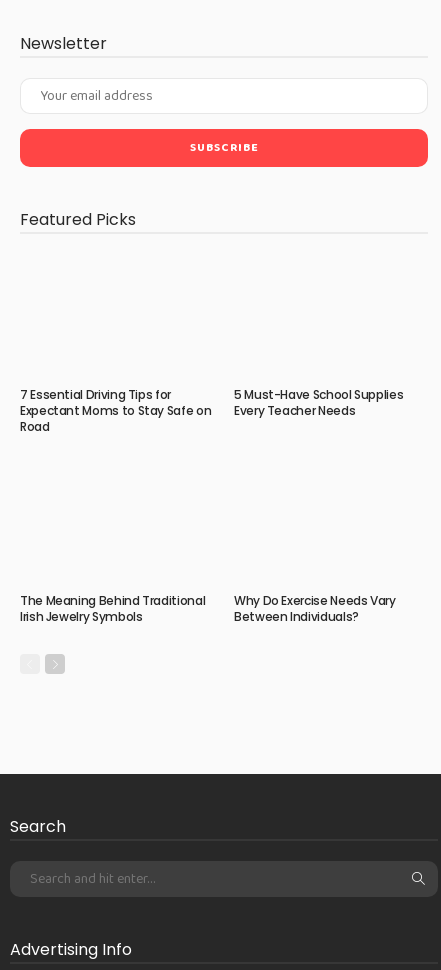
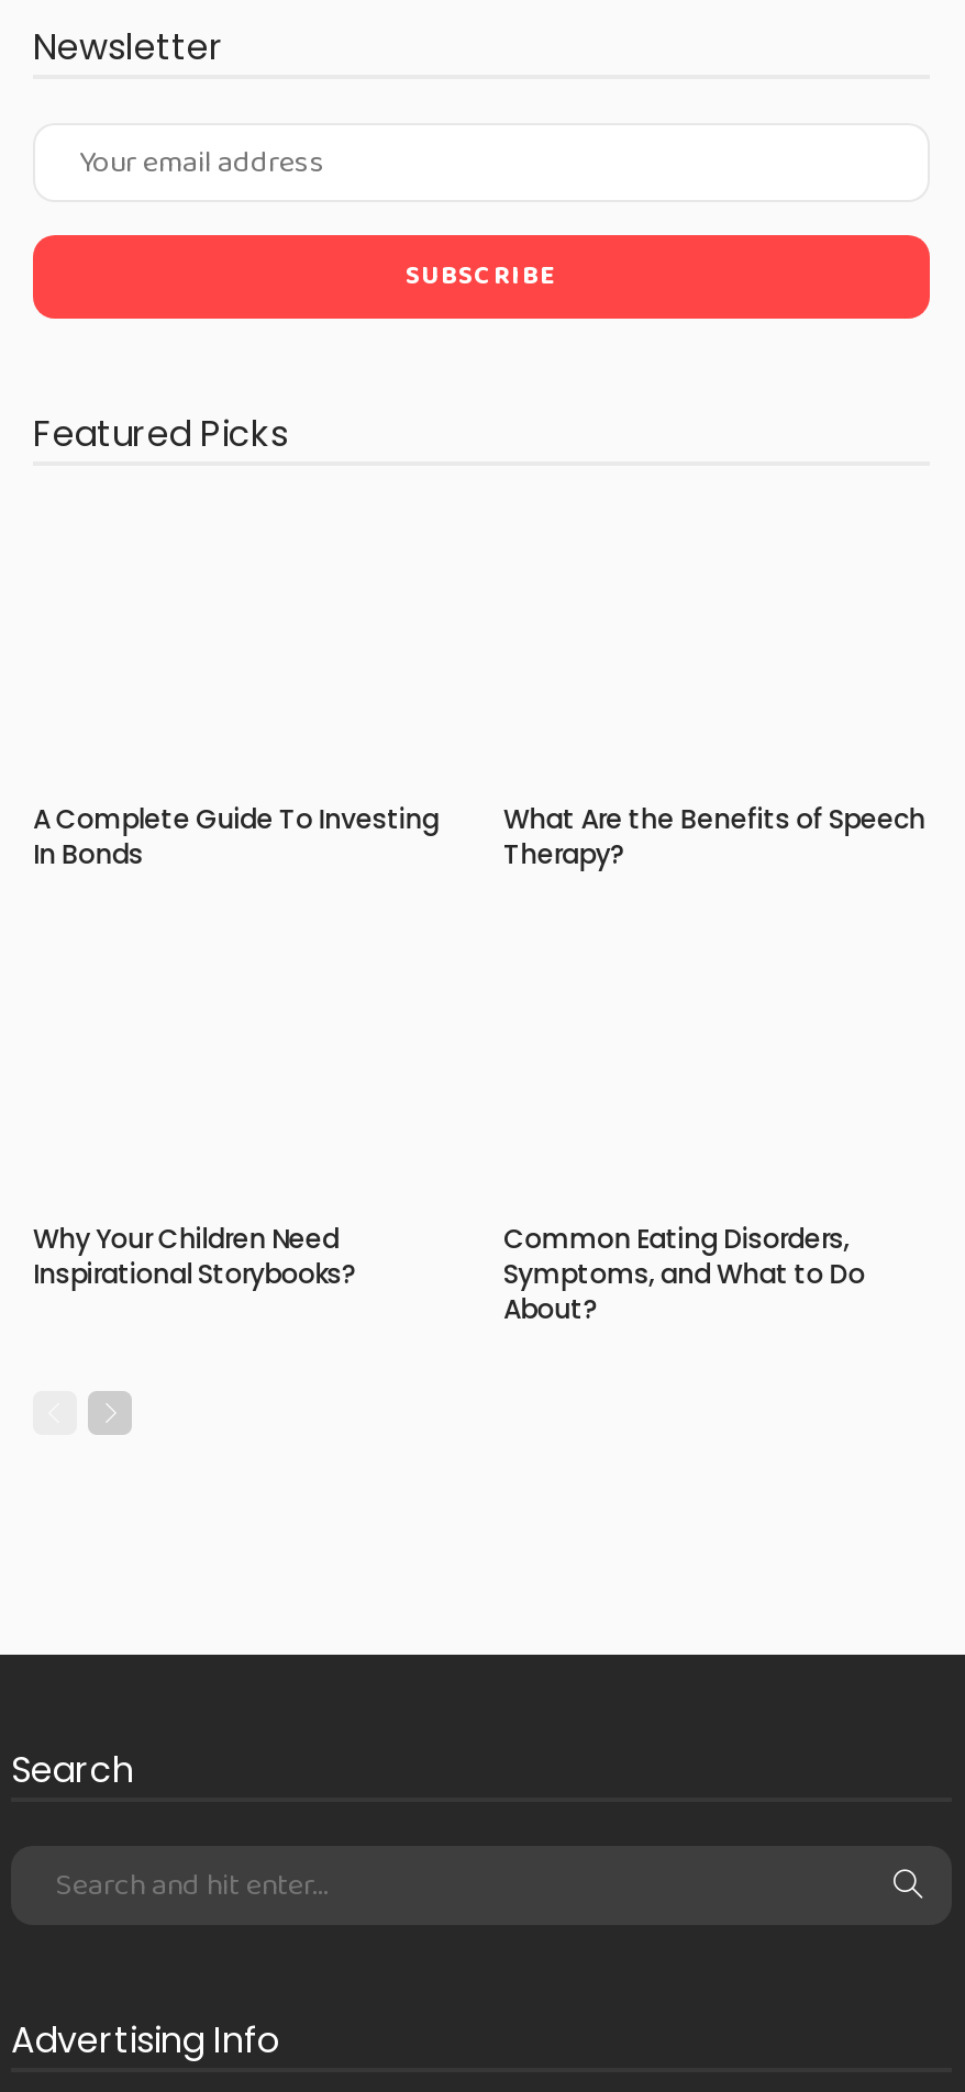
- 7 Essential Driving Tips for
- Expectant Moms to Stay Safe on
- Road
+ A Complete Guide To Investing
+ In Bonds

- 5 Must-Have School Supplies
- Every Teacher Needs
+ What Are the Benefits of Speech
+ Therapy?

- The Meaning Behind Traditional
- Irish Jewelry Symbols
+ Why Your Children Need
+ Inspirational Storybooks?

- Why Do Exercise Needs Vary
- Between Individuals?
+ Common Eating Disorders,
+ Symptoms, and What to Do
+ About?
